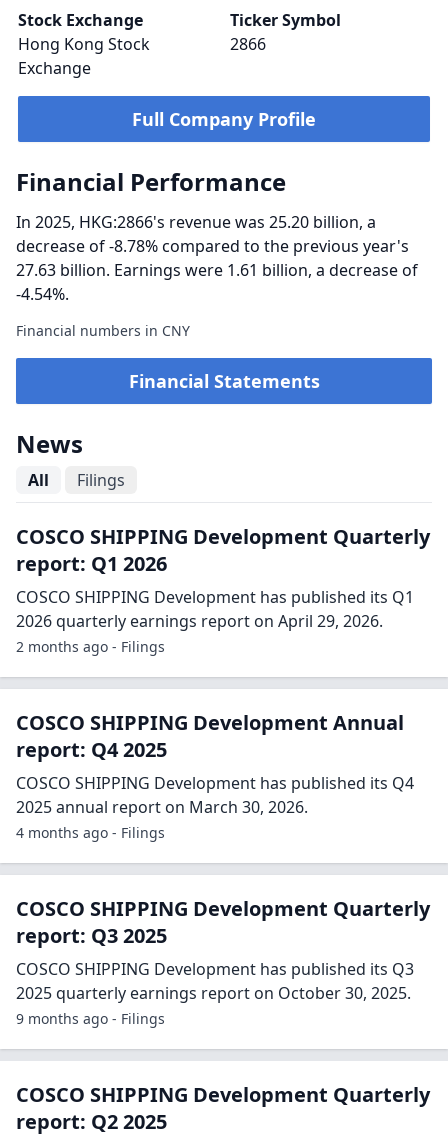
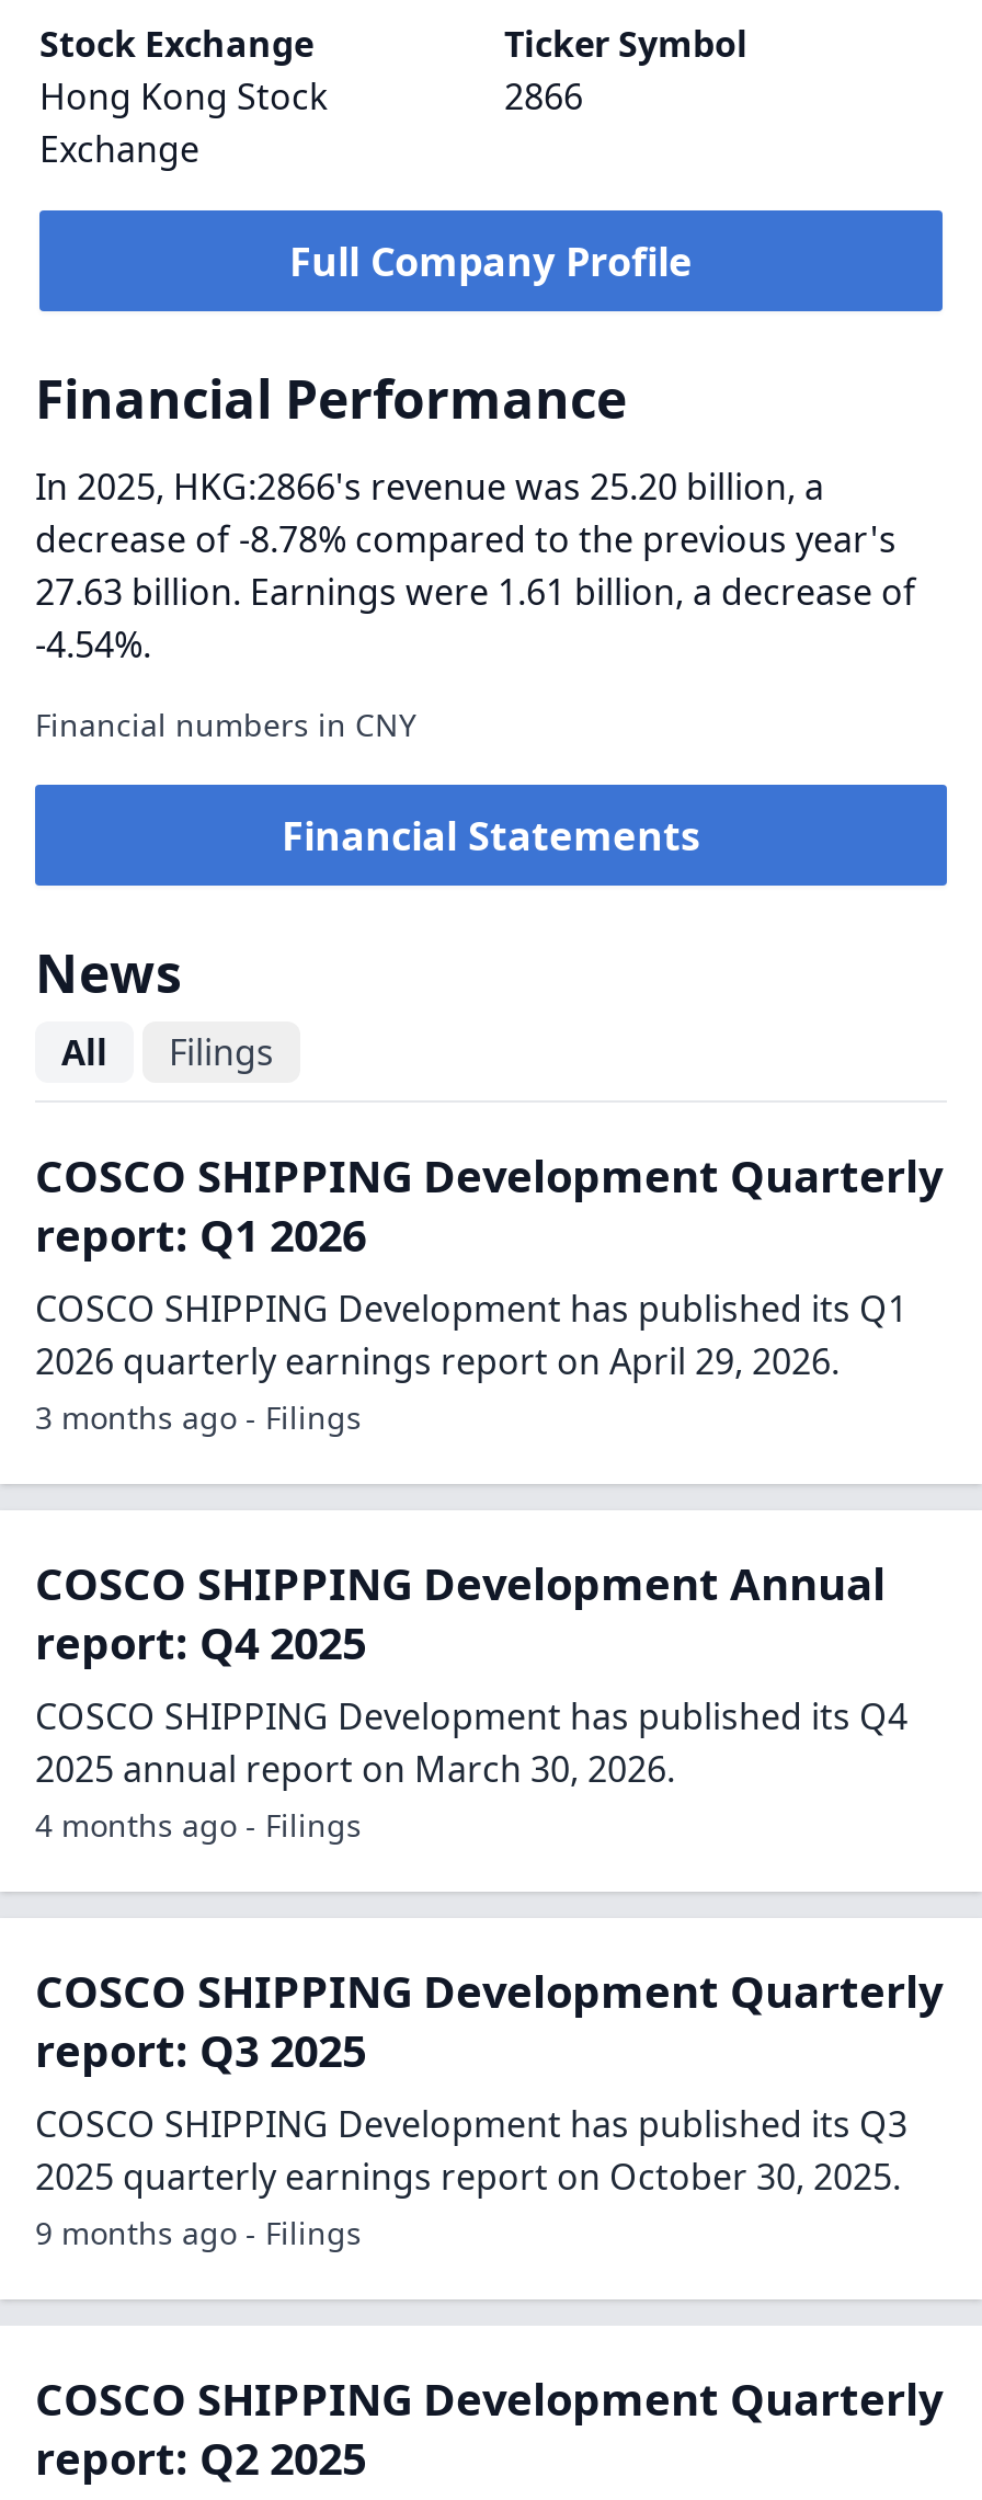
- 2 months ago - Filings
+ 3 months ago - Filings
